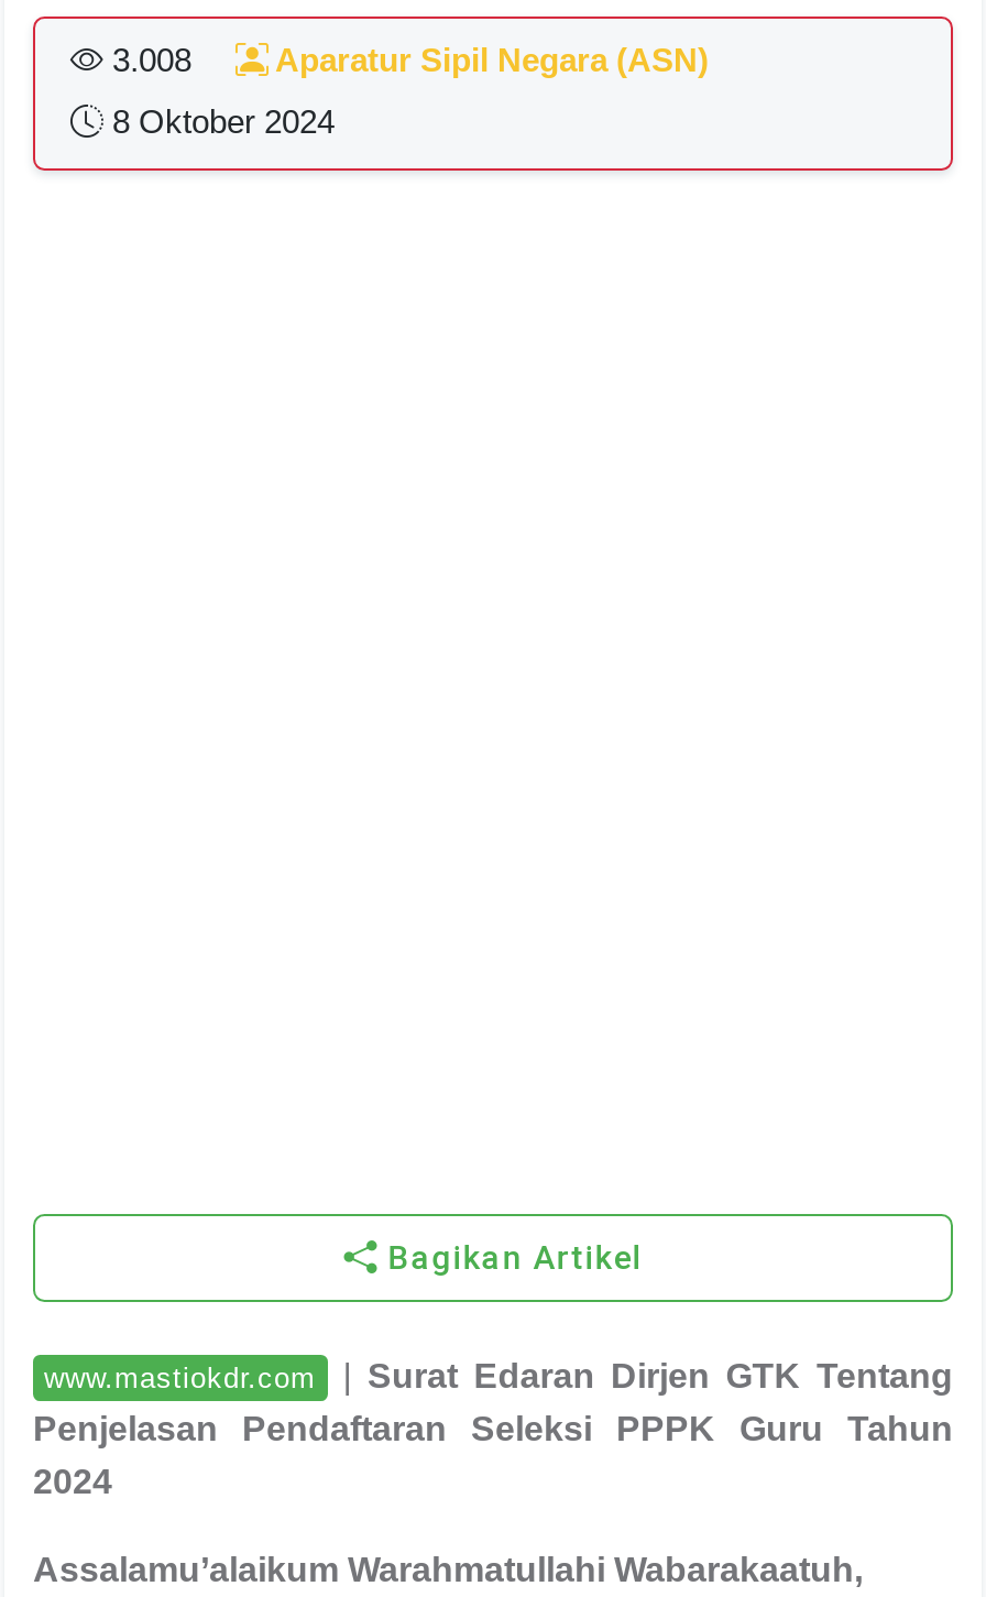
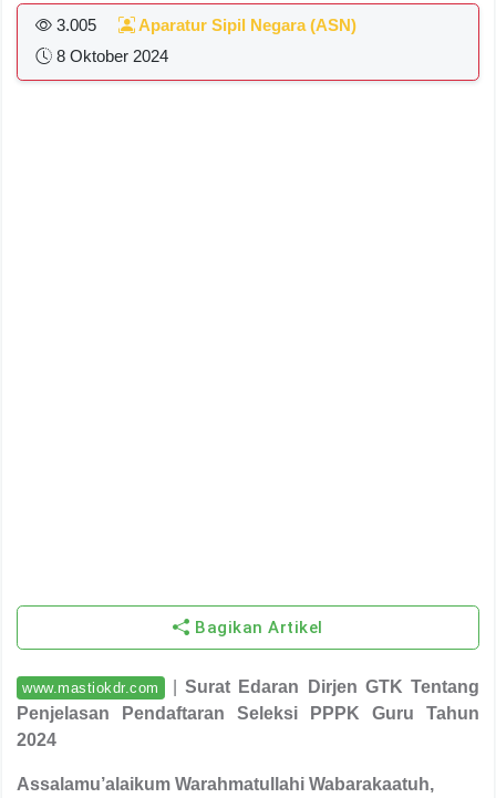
- 3.008
+ 3.005
